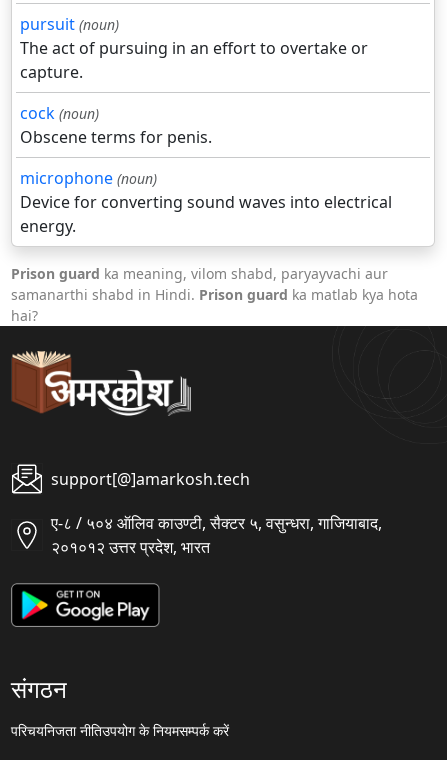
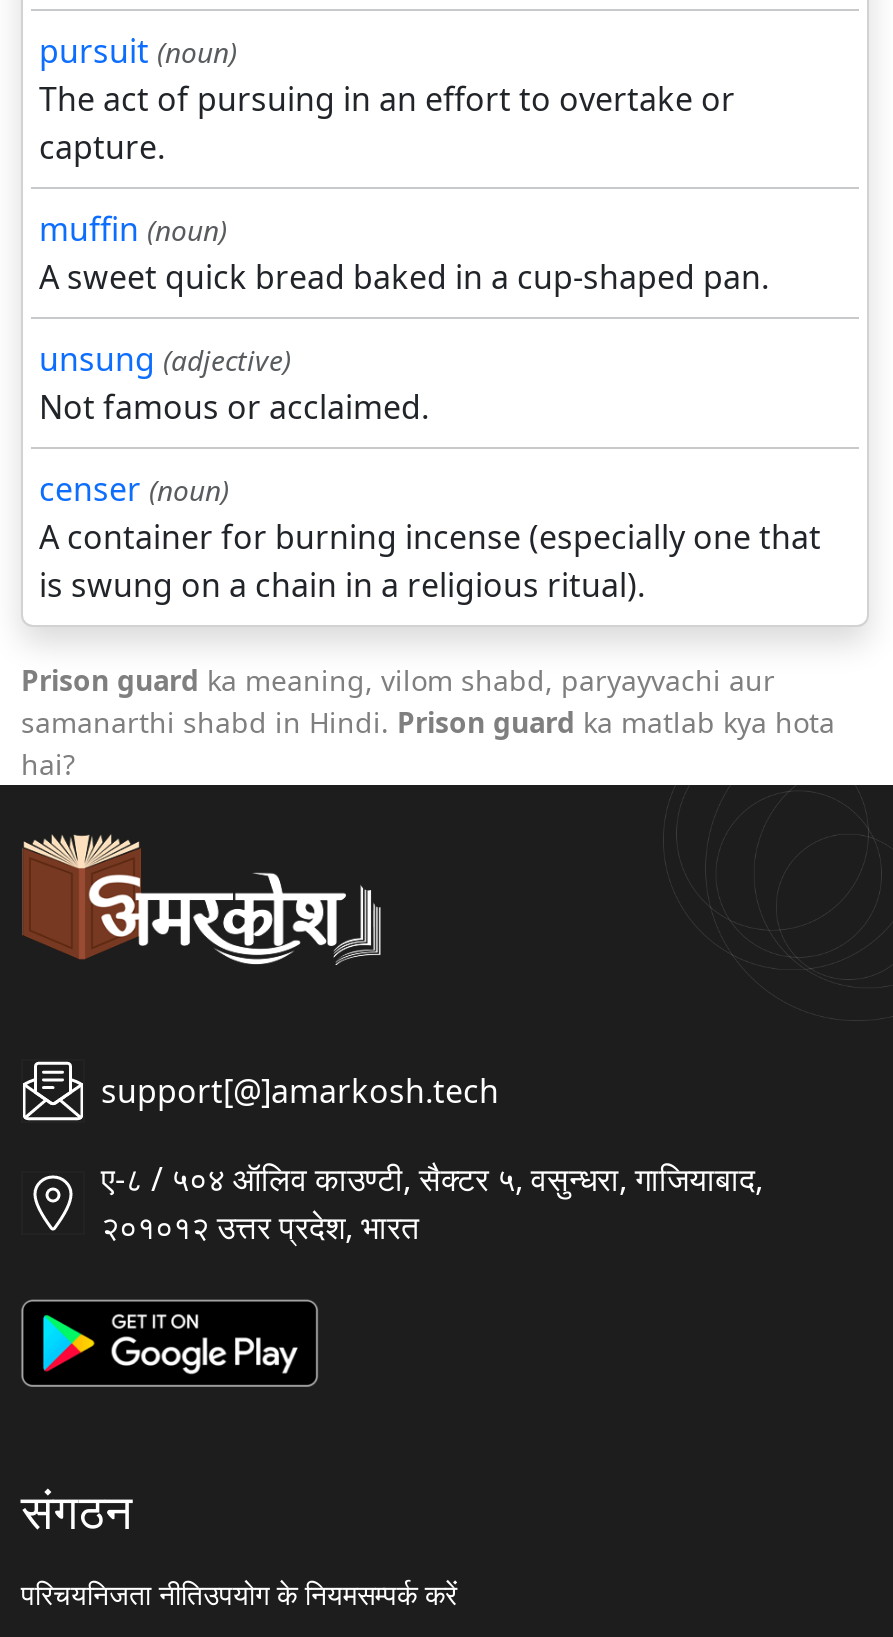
- cock (noun)
- Obscene terms for penis.
- microphone (noun)
- Device for converting sound waves into electrical
- energy.
+ muffin (noun)
+ A sweet quick bread baked in a cup-shaped pan.
+ unsung (adjective)
+ Not famous or acclaimed.
+ censer (noun)
+ A container for burning incense (especially one that
+ is swung on a chain in a religious ritual).
